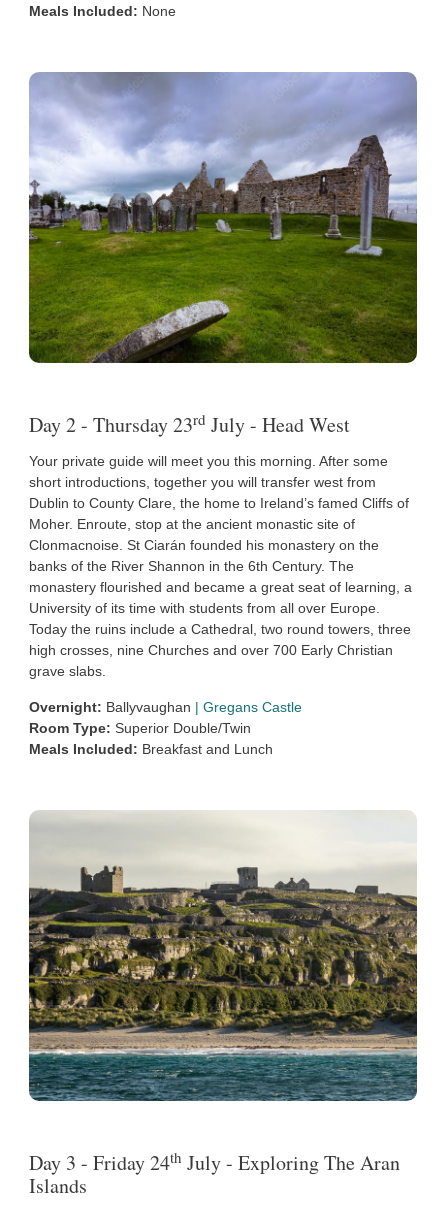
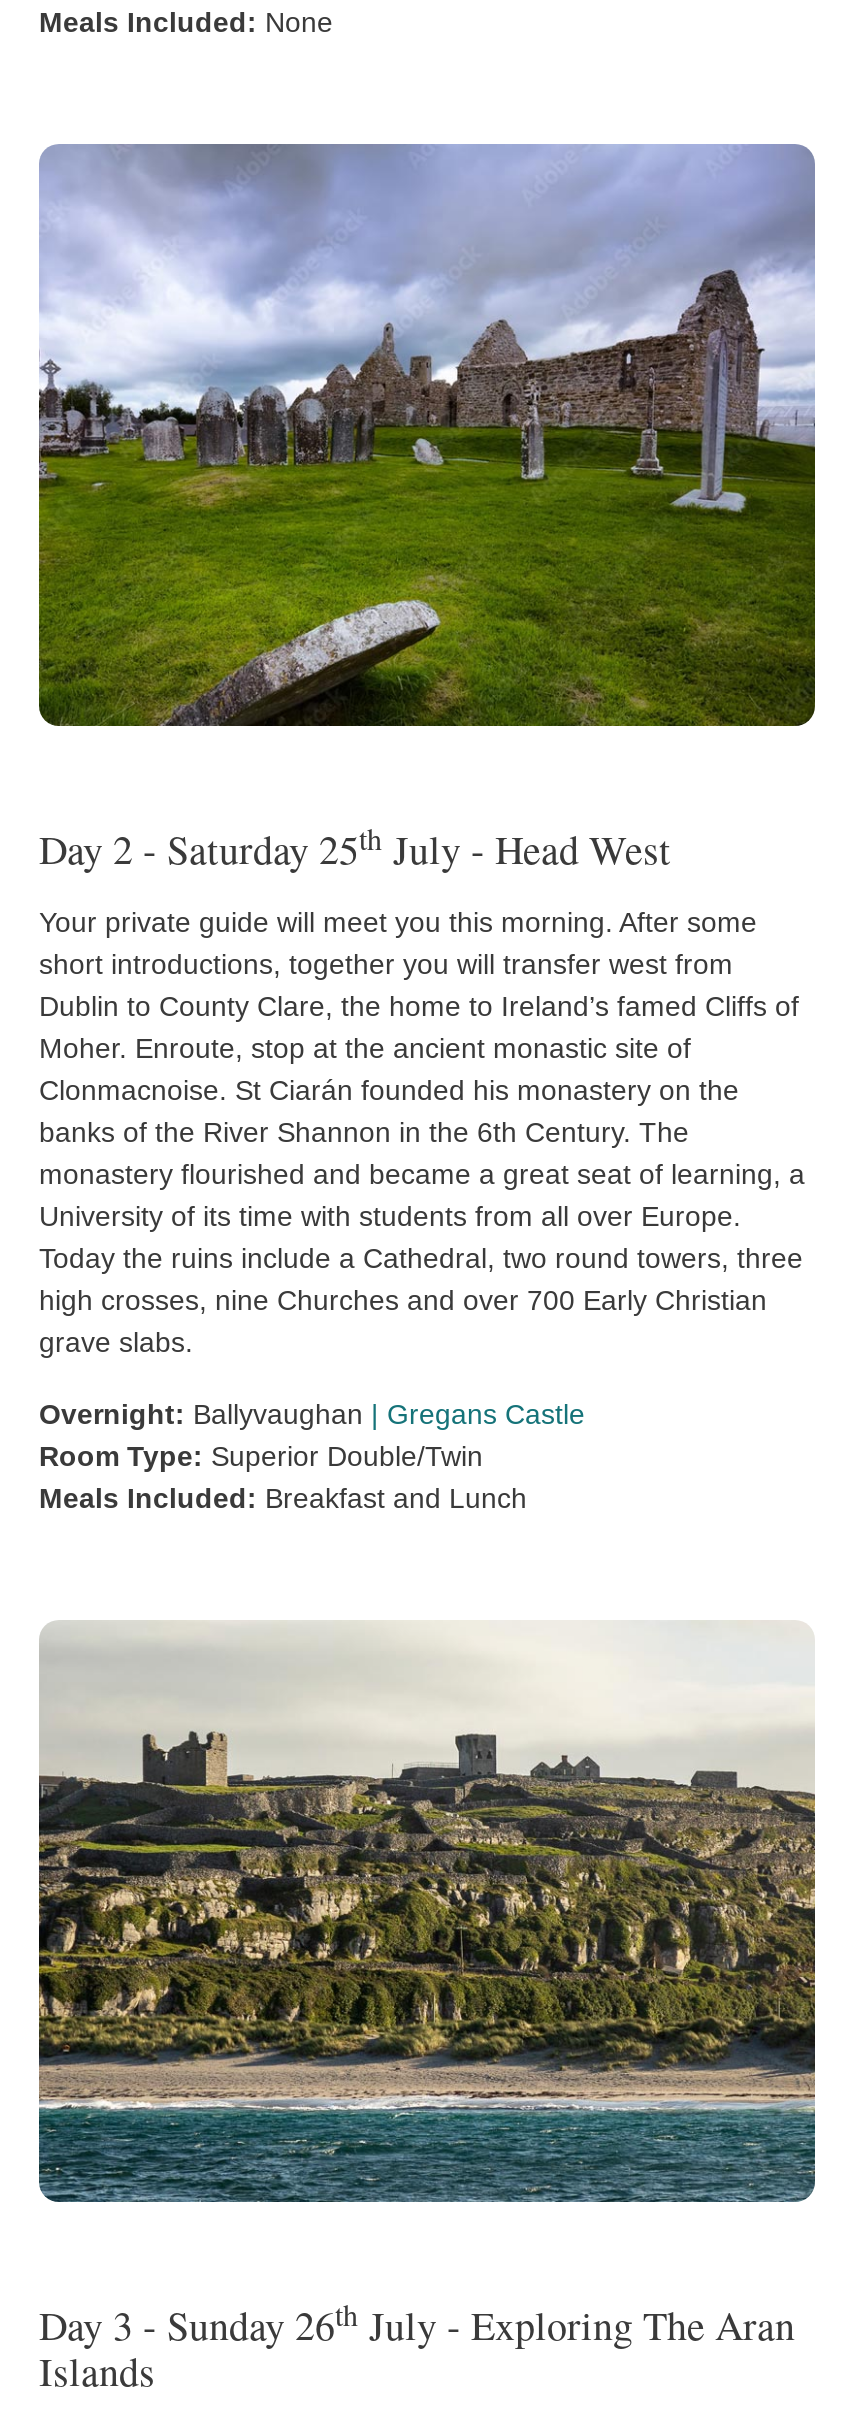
- Day 2 - Thursday 23rd July - Head West
+ Day 2 - Saturday 25th July - Head West

- Day 3 - Friday 24th July - Exploring The Aran
+ Day 3 - Sunday 26th July - Exploring The Aran
